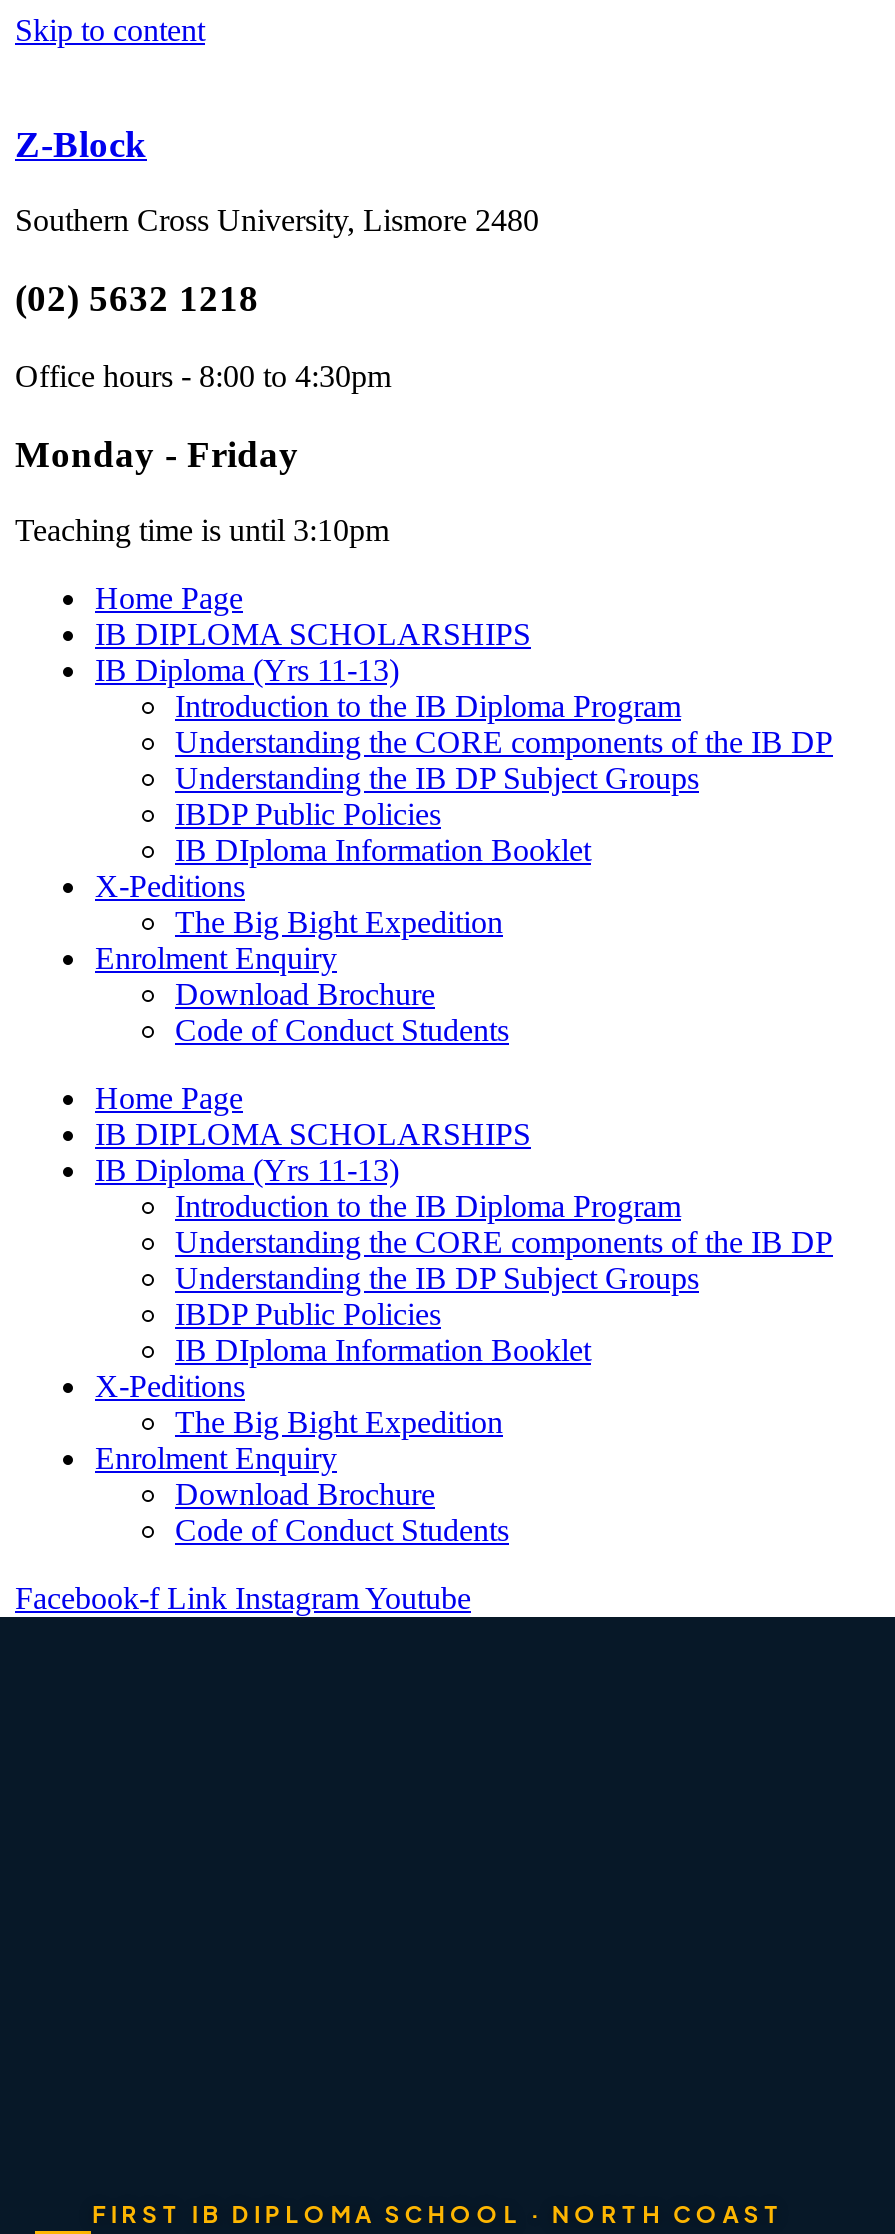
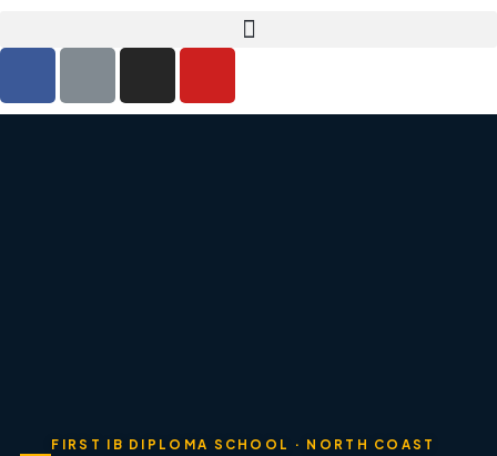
- Skip to content
- Z-Block
- Southern Cross University, Lismore 2480
- (02) 5632 1218
- Office hours - 8:00 to 4:30pm
- Monday - Friday
- Teaching time is until 3:10pm
- Home Page
- IB DIPLOMA SCHOLARSHIPS
- IB Diploma (Yrs 11-13)
- Introduction to the IB Diploma Program
- Understanding the CORE components of the IB DP
- Understanding the IB DP Subject Groups
- IBDP Public Policies
- IB DIploma Information Booklet
- X-Peditions
- The Big Bight Expedition
- Enrolment Enquiry
- Download Brochure
- Code of Conduct Students
- Home Page
- IB DIPLOMA SCHOLARSHIPS
- IB Diploma (Yrs 11-13)
- Introduction to the IB Diploma Program
- Understanding the CORE components of the IB DP
- Understanding the IB DP Subject Groups
- IBDP Public Policies
- IB DIploma Information Booklet
- X-Peditions
- The Big Bight Expedition
- Enrolment Enquiry
- Download Brochure
- Code of Conduct Students
- Facebook-f Link Instagram Youtube
